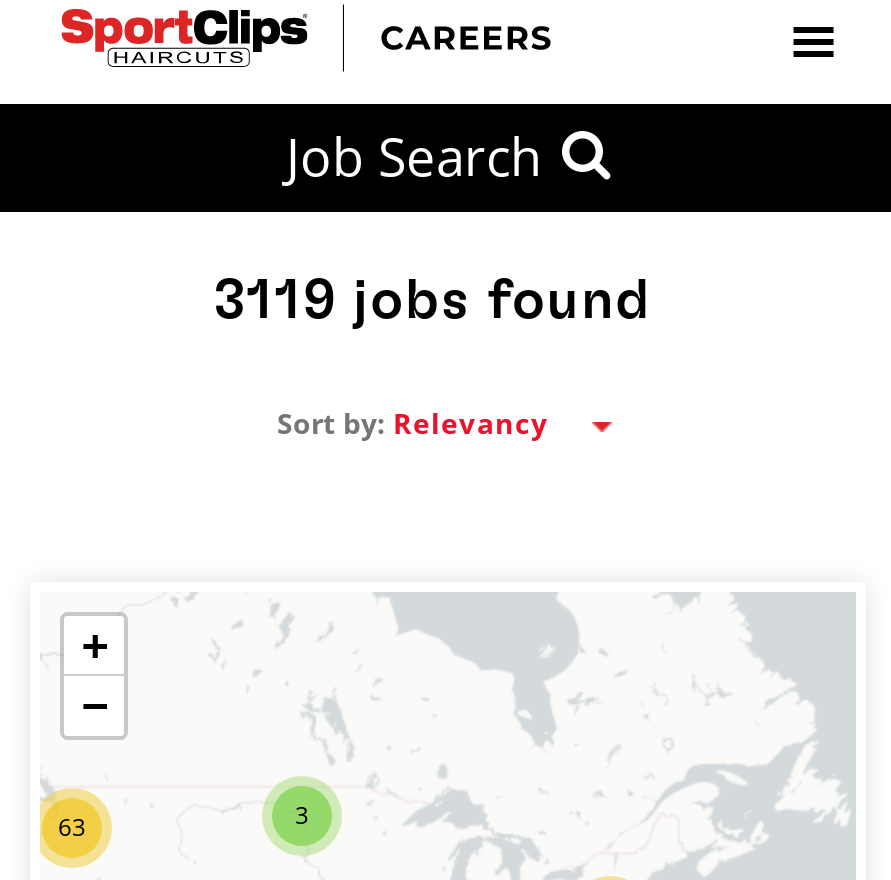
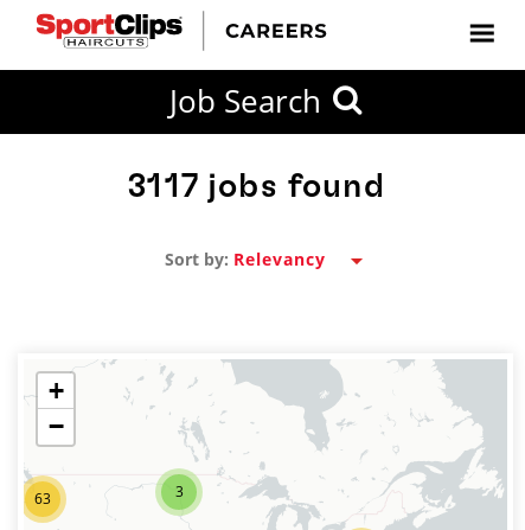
- 3119 jobs found
+ 3117 jobs found
